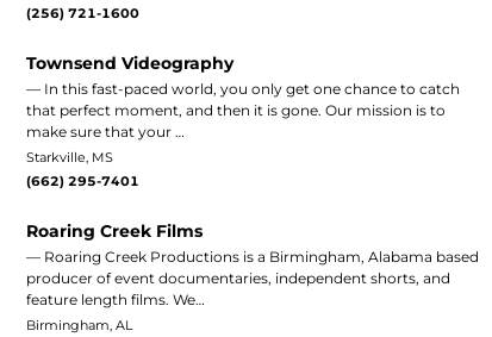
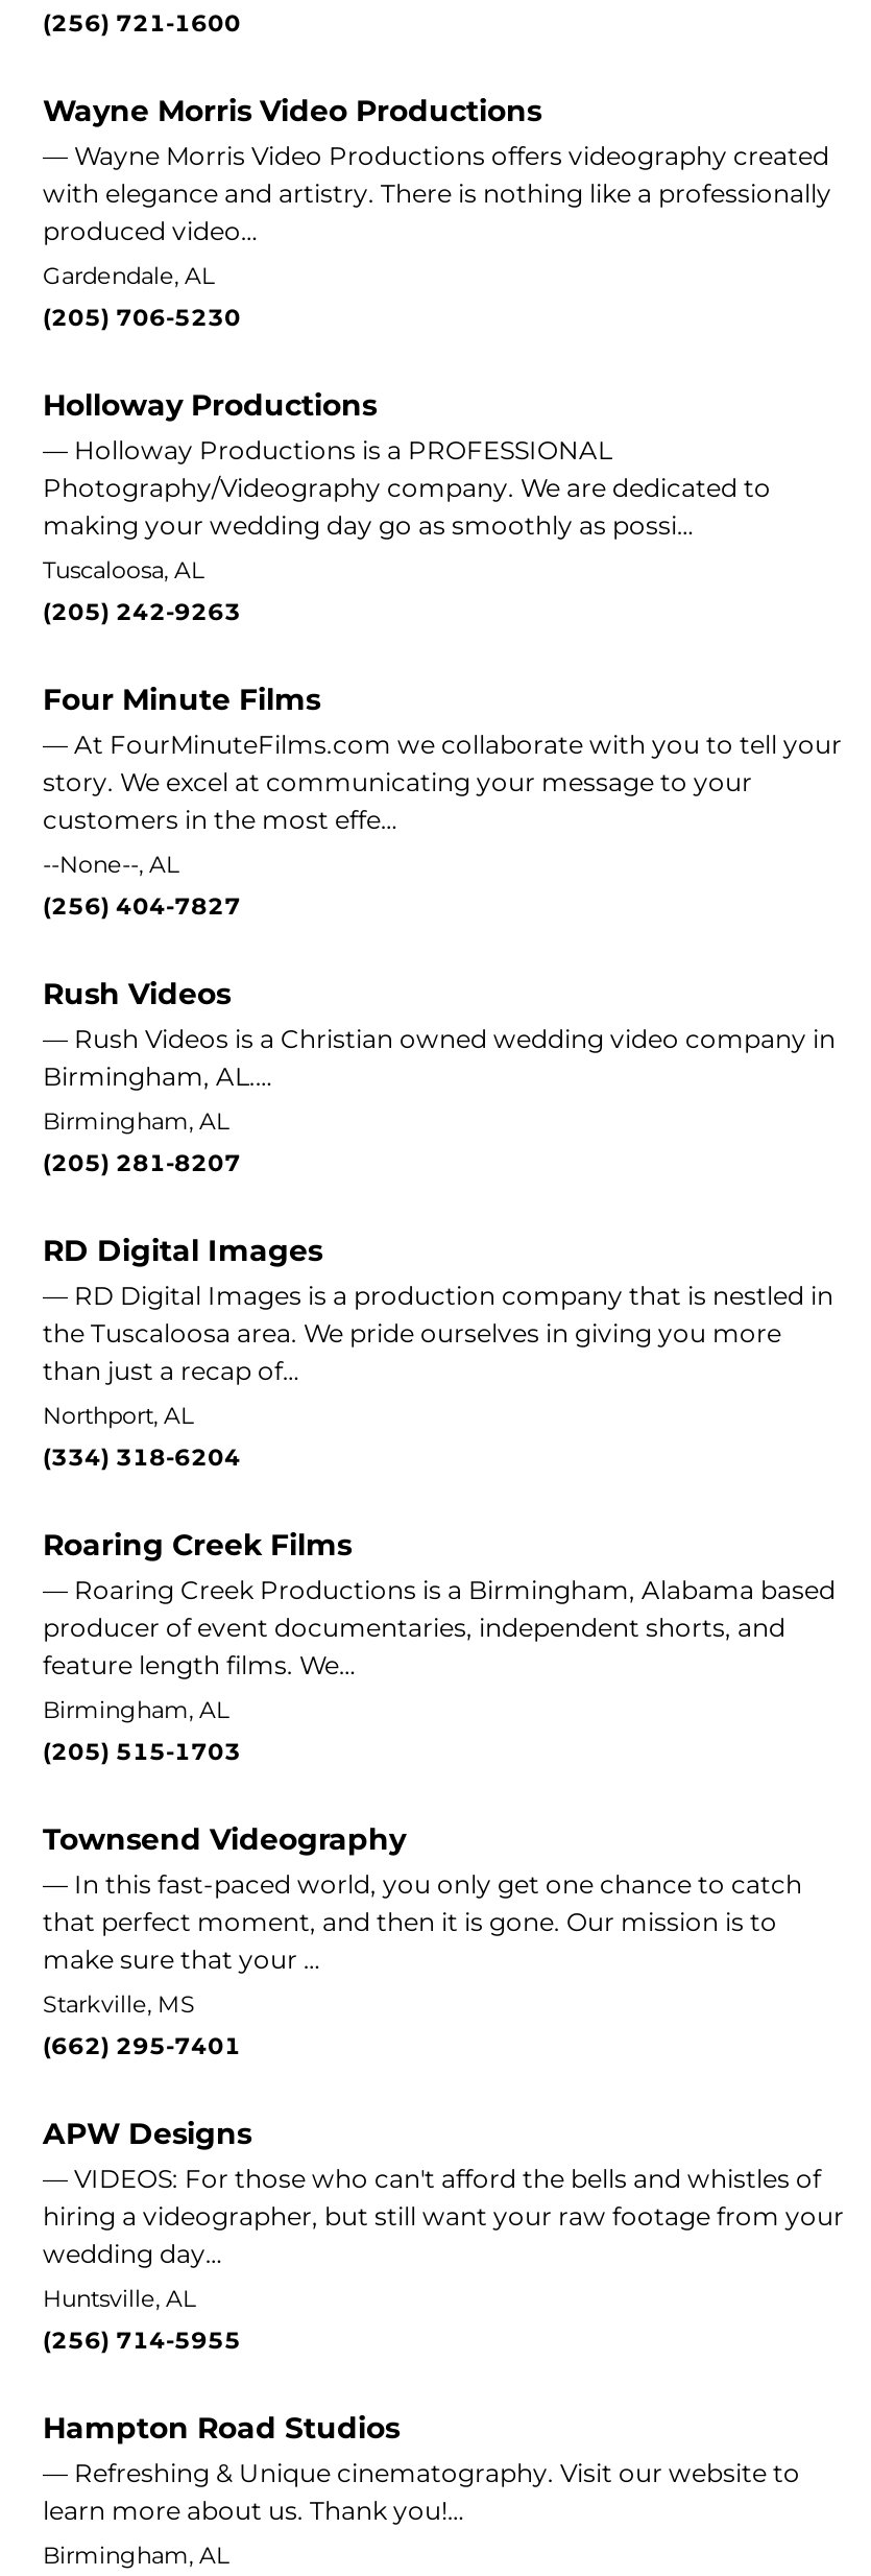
+ Wayne Morris Video Productions
+ — Wayne Morris Video Productions offers videography created
+ with elegance and artistry. There is nothing like a professionally
+ produced video…
+ Gardendale, AL
+ (205) 706-5230
+ Holloway Productions
+ — Holloway Productions is a PROFESSIONAL
+ Photography/Videography company. We are dedicated to
+ making your wedding day go as smoothly as possi…
+ Tuscaloosa, AL
+ (205) 242-9263
+ Four Minute Films
+ — At FourMinuteFilms.com we collaborate with you to tell your
+ story. We excel at communicating your message to your
+ customers in the most effe…
+ --None--, AL
+ (256) 404-7827
+ Rush Videos
+ — Rush Videos is a Christian owned wedding video company in
+ Birmingham, AL.…
+ Birmingham, AL
+ (205) 281-8207
+ RD Digital Images
+ — RD Digital Images is a production company that is nestled in
+ the Tuscaloosa area. We pride ourselves in giving you more
+ than just a recap of…
+ Northport, AL
+ (334) 318-6204
+ Birmingham, AL
+ (205) 515-1703

+ APW Designs
+ — VIDEOS: For those who can't afford the bells and whistles of
+ hiring a videographer, but still want your raw footage from your
+ wedding day…
+ Huntsville, AL
+ (256) 714-5955
+ Hampton Road Studios
+ — Refreshing & Unique cinematography. Visit our website to
+ learn more about us. Thank you!…

moved up: Roaring Creek Films | — Roaring Creek Productions is a Birmingham, Alabama based | producer of event documentaries, independent shorts, and | feature length films. We…
